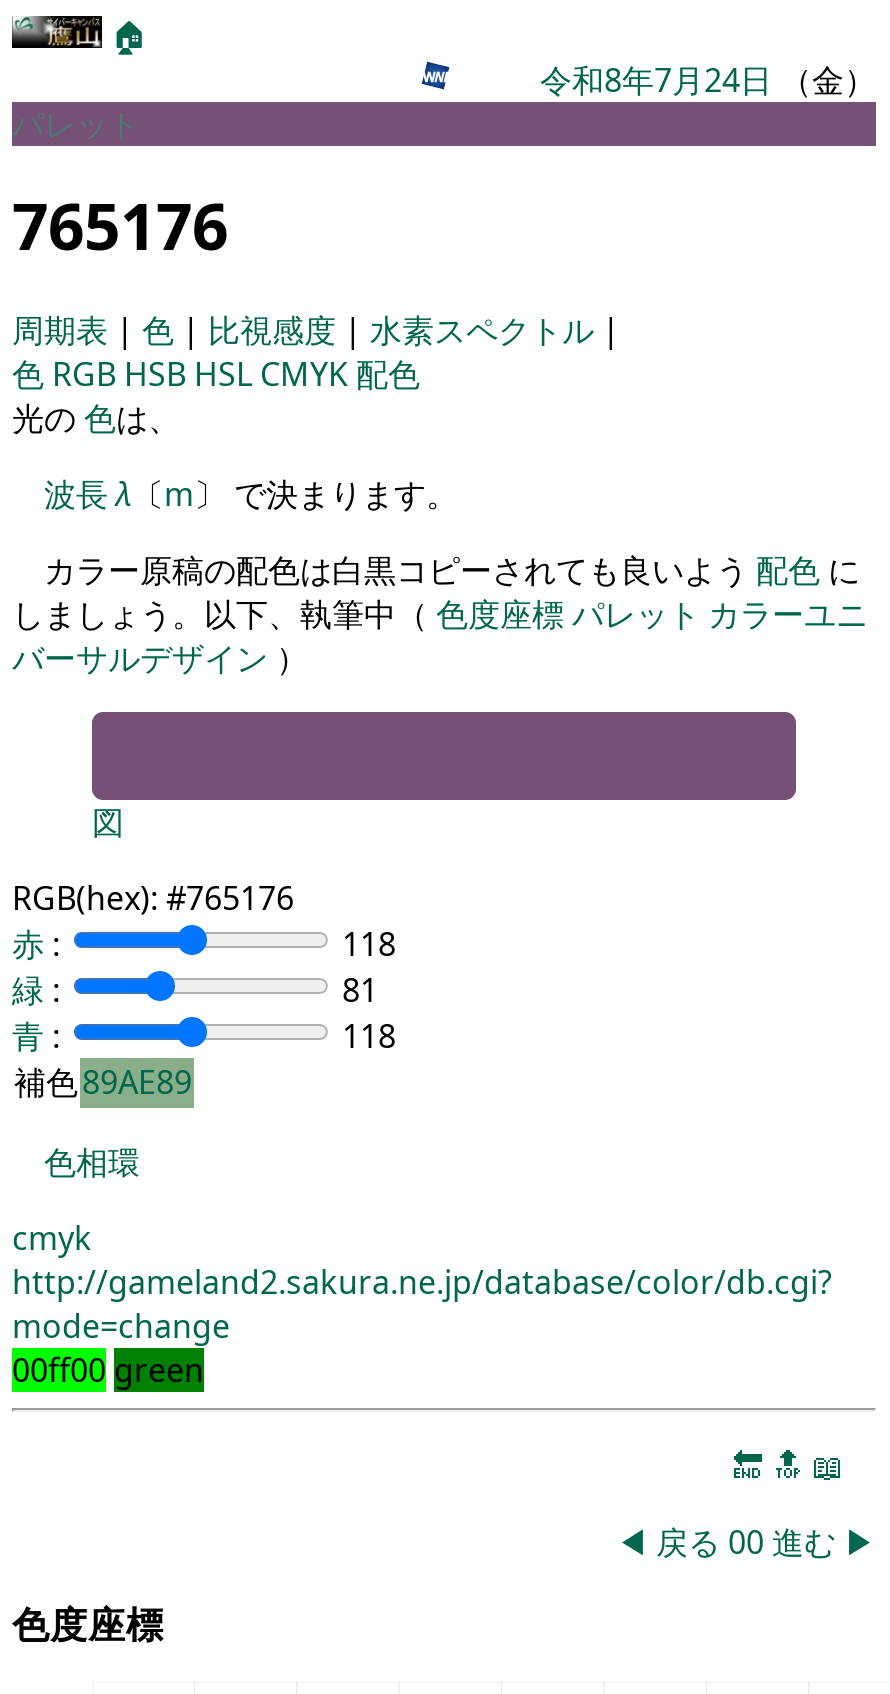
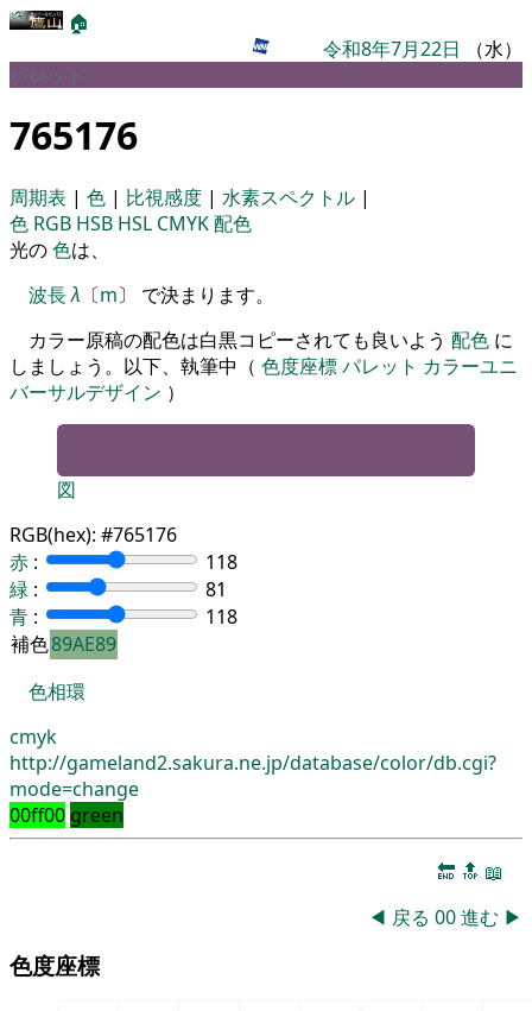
- 令和8年7月24日（金）
+ 令和8年7月22日（水）
